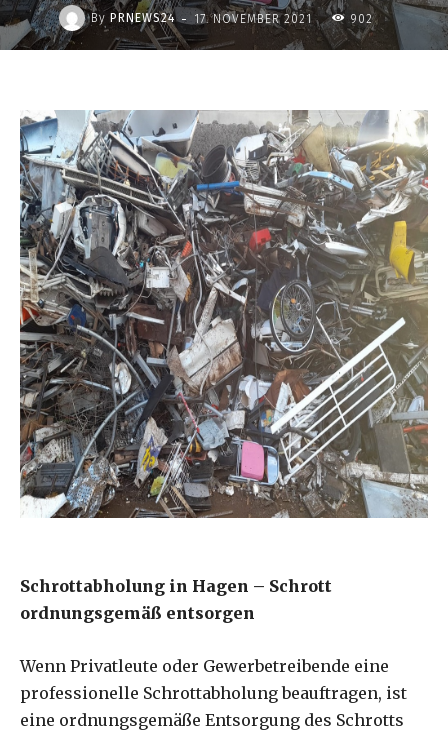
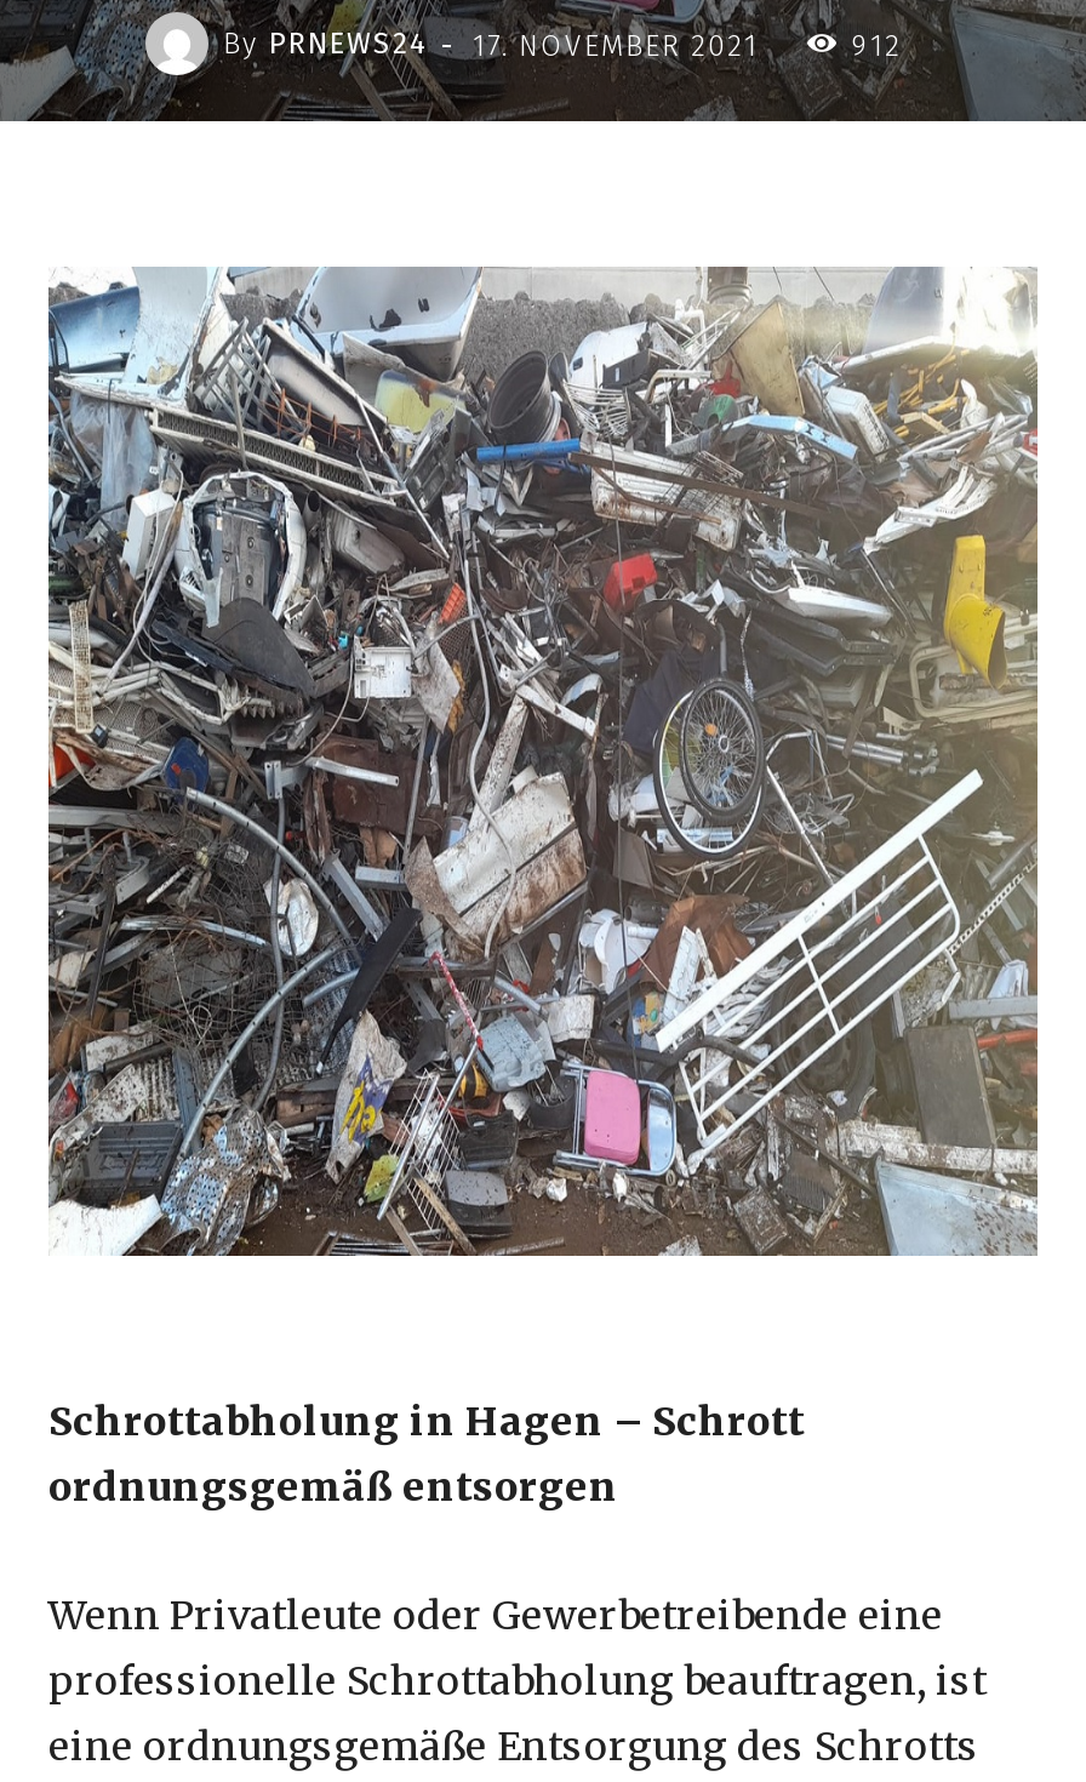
- 902
+ 912
